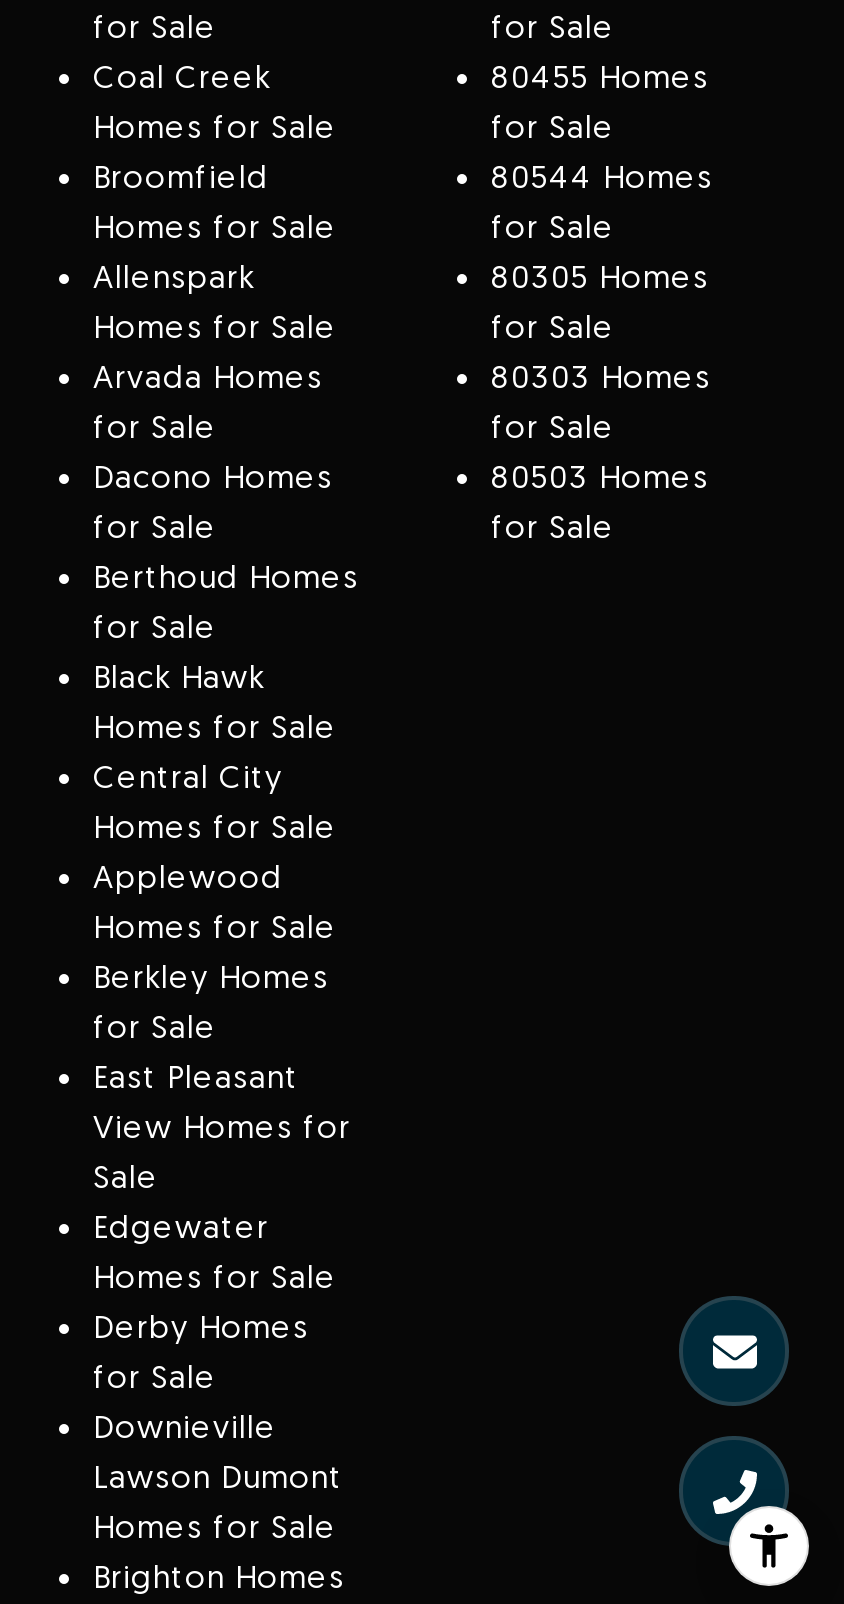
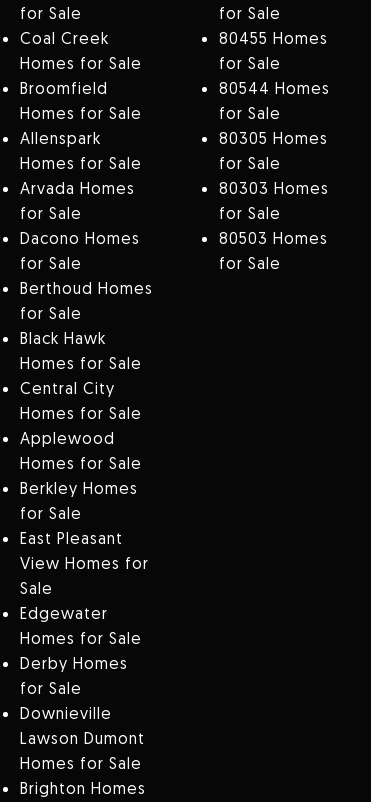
- [image]

- [image]
